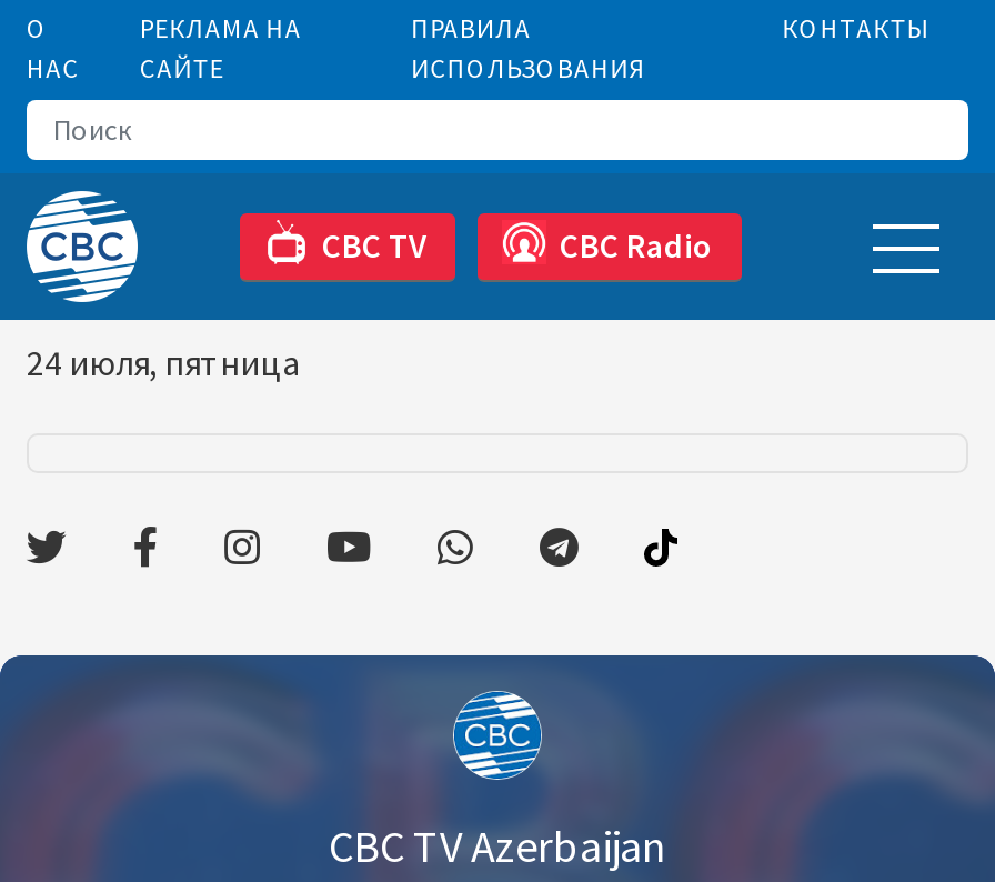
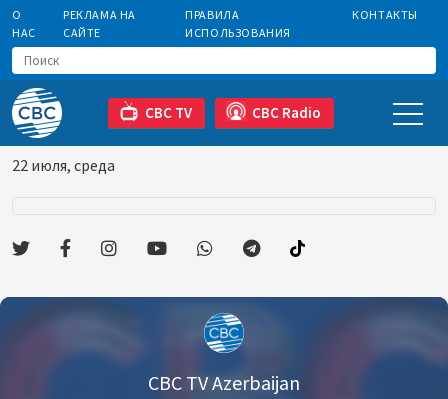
- 24 июля, пятница
+ 22 июля, среда
